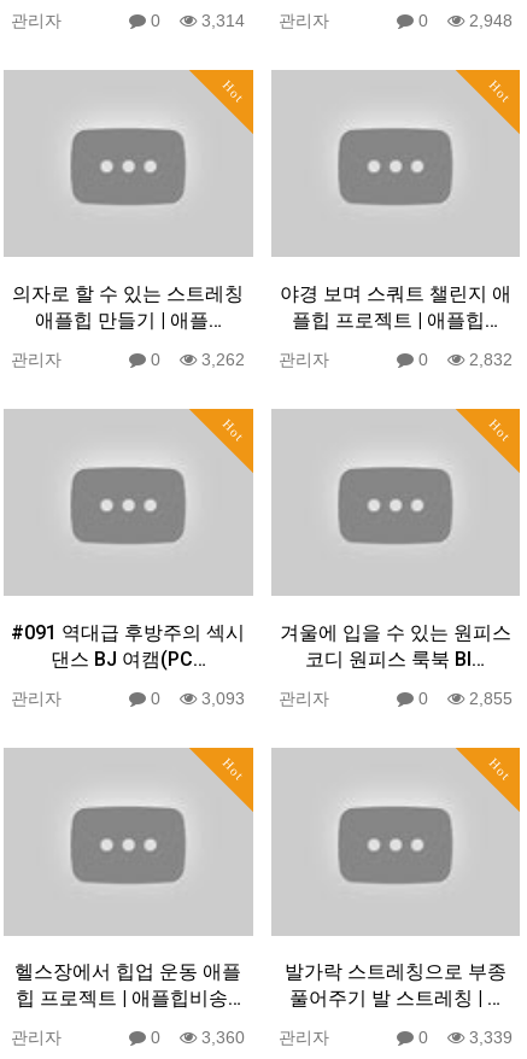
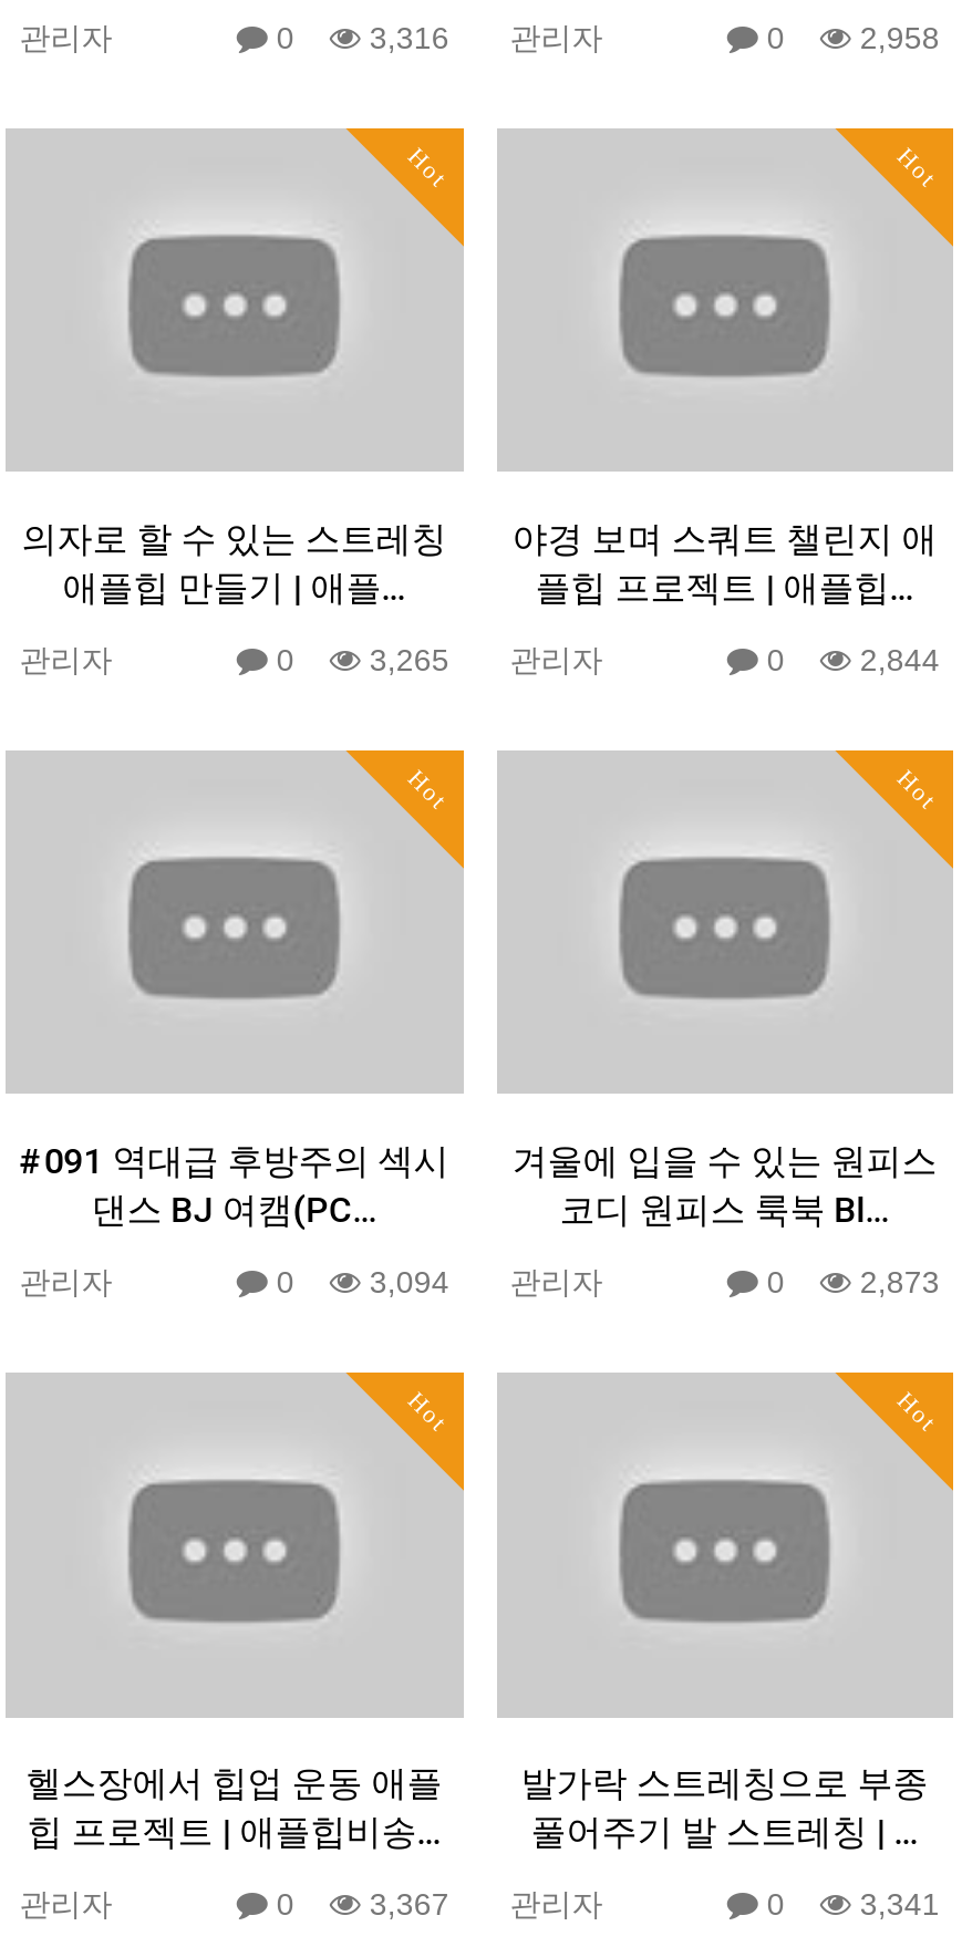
- 0 3,314 관리자
+ 0 3,316 관리자

- 0 2,948
+ 0 2,958

- 0 3,262 관리자
+ 0 3,265 관리자

- 0 2,832
+ 0 2,844

- 0 3,093 관리자
+ 0 3,094 관리자

- 0 2,855
+ 0 2,873

- 0 3,360 관리자
+ 0 3,367 관리자

- 0 3,339
+ 0 3,341
